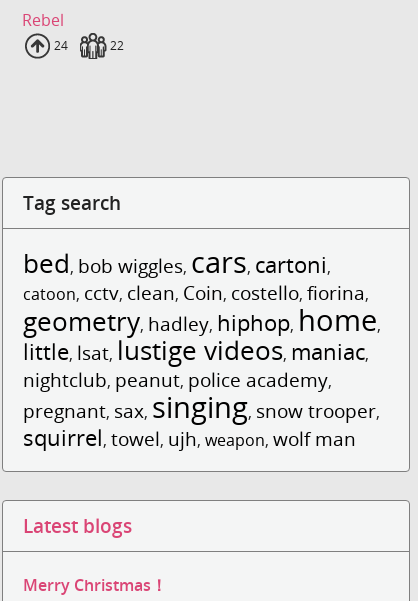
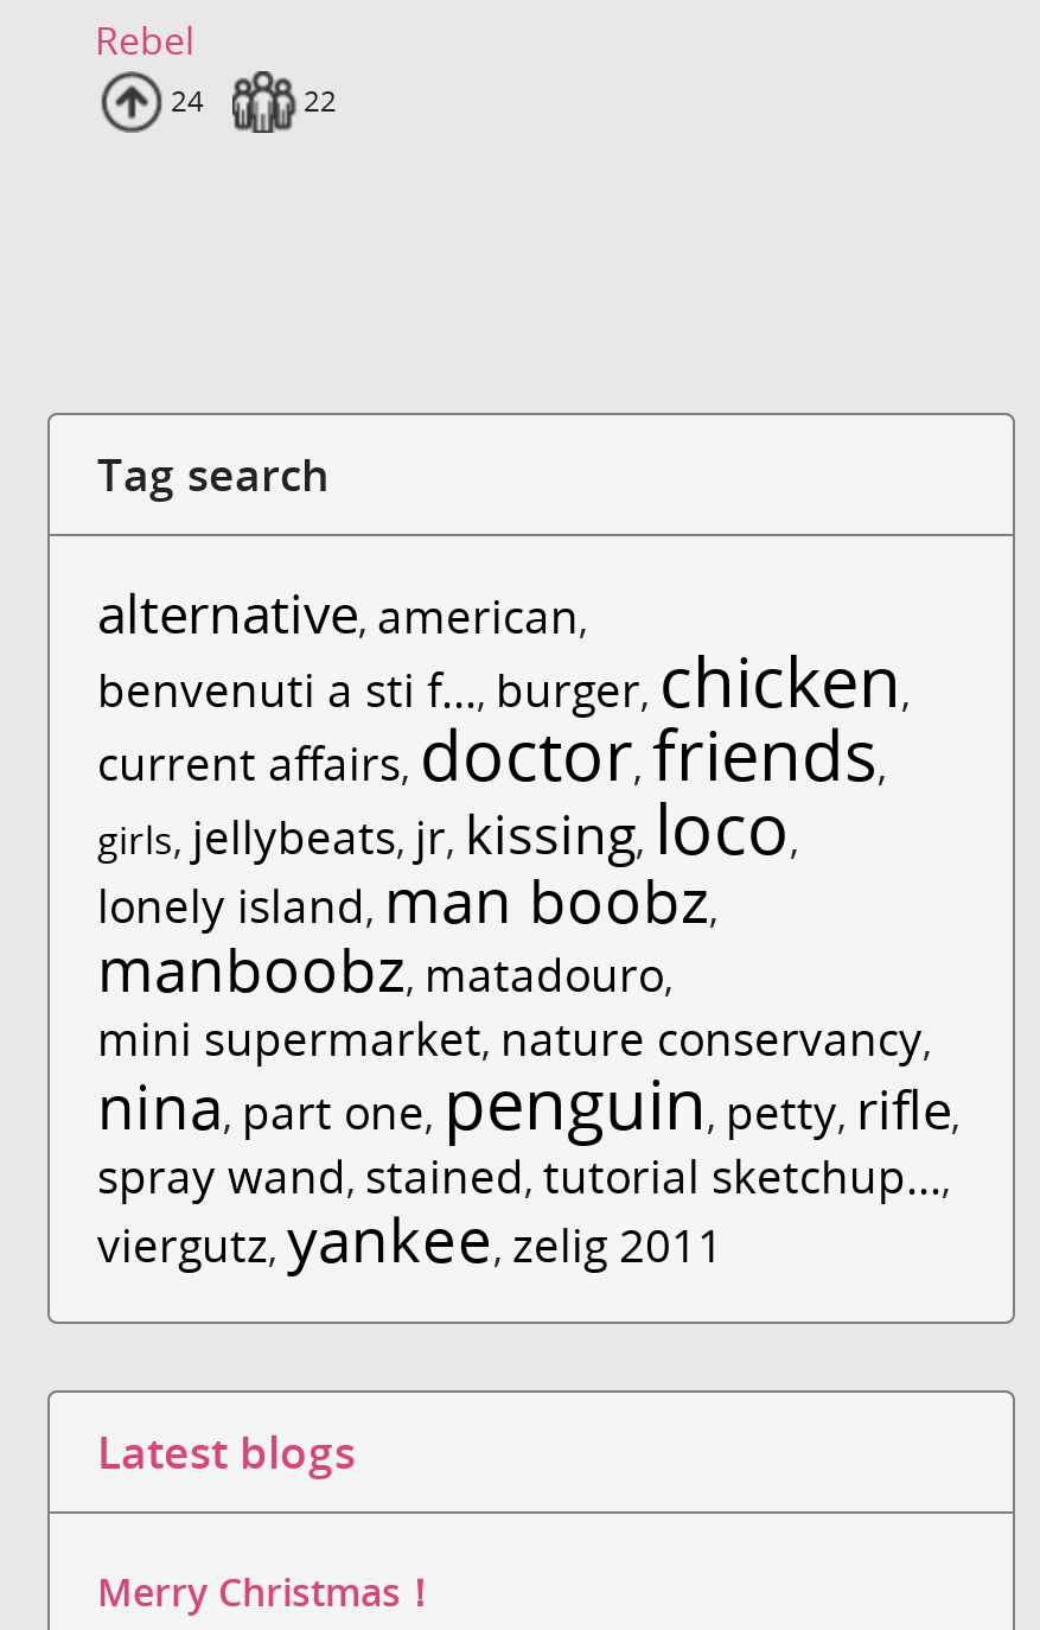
- bed, bob wiggles, cars, cartoni,
- catoon, cctv, clean, Coin, costello, fiorina,
- geometry,hadley,hiphop,home,
- little, lsat, lustige videos,maniac,
- nightclub, peanut, police academy,
- pregnant,sax,singing,snow trooper,
- squirrel,towel, ujh,weapon,wolf man
+ alternative, american,
+ benvenuti a sti f...,burger,chicken,
+ current affairs,doctor,friends,
+ girls,jellybeats,jr,kissing, loco,
+ lonely island, man boobz,
+ manboobz, matadouro,
+ mini supermarket, nature conservancy,
+ nina,part one,penguin,petty,rifle,
+ spray wand, stained, tutorial sketchup...,
+ viergutz,yankee,zelig 2011
